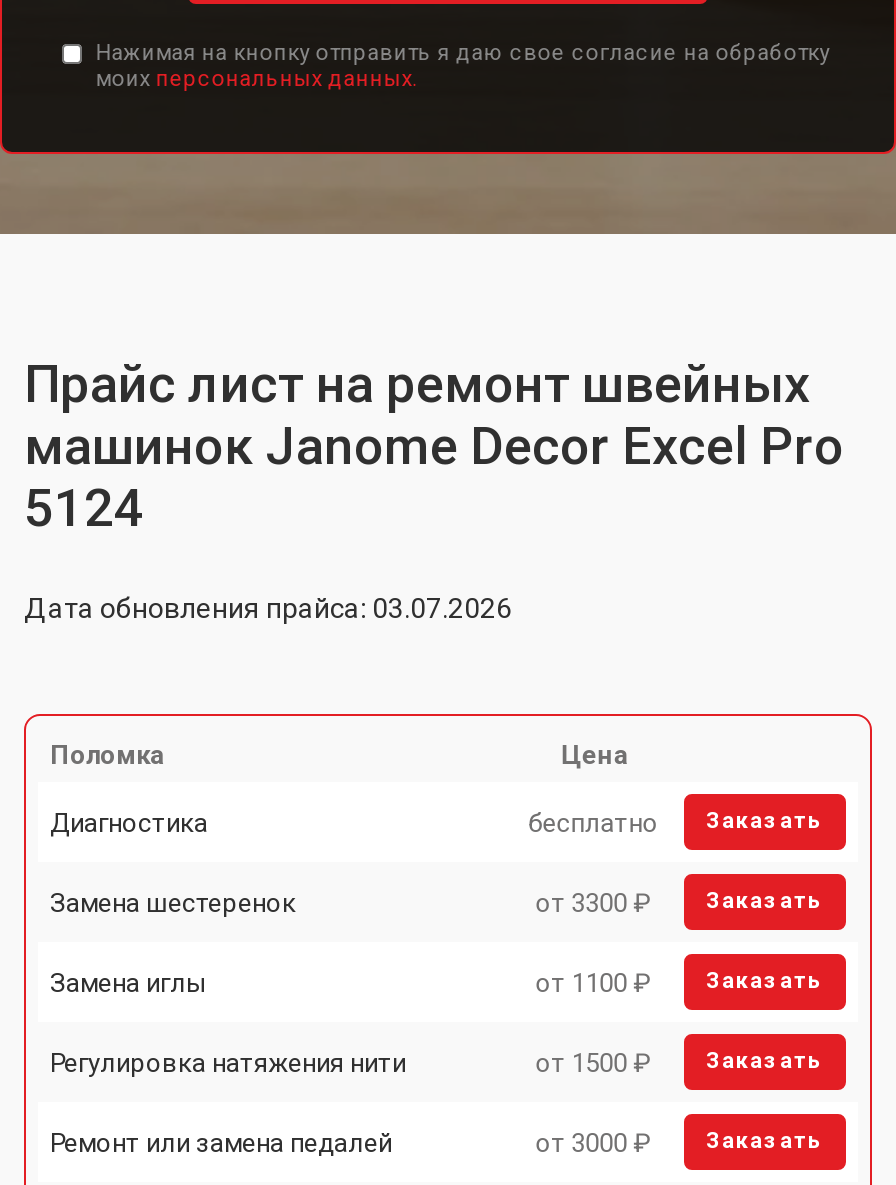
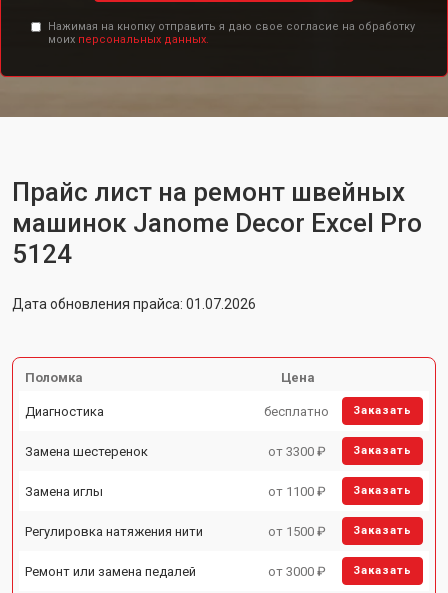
- Дата обновления прайса: 03.07.2026
+ Дата обновления прайса: 01.07.2026
